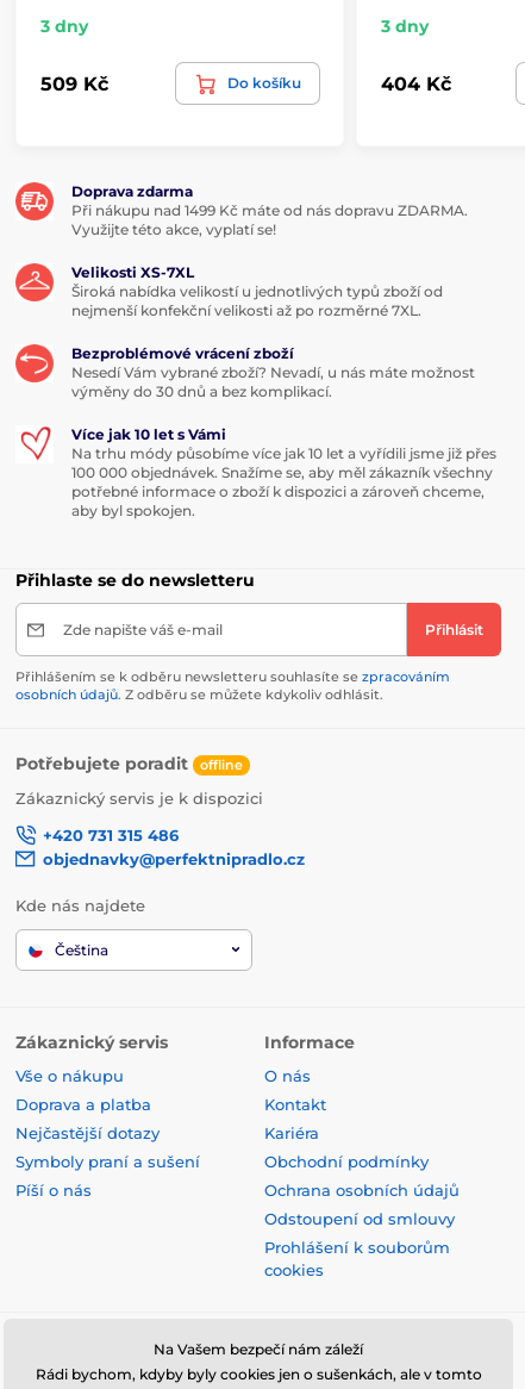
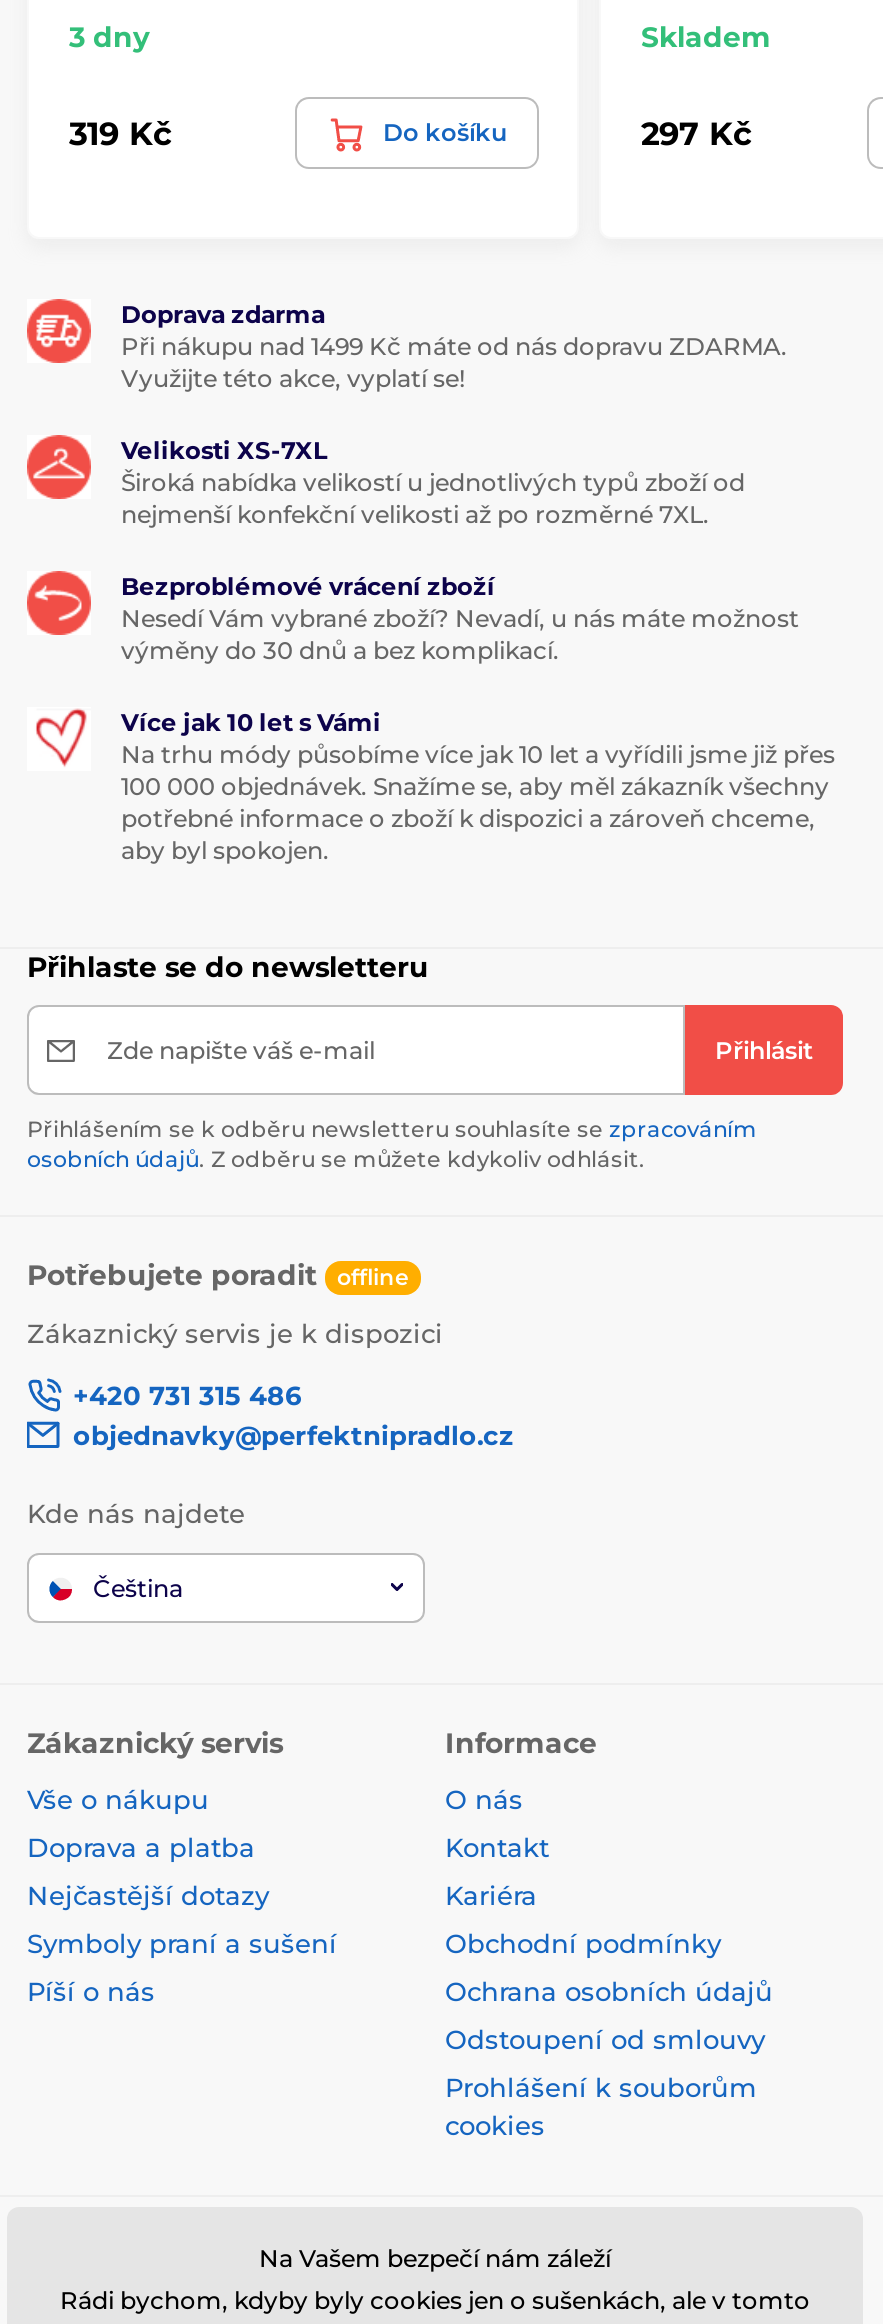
- 3 dny
+ Skladem

- 509 Kč
+ 319 Kč

- 404 Kč
+ 297 Kč
